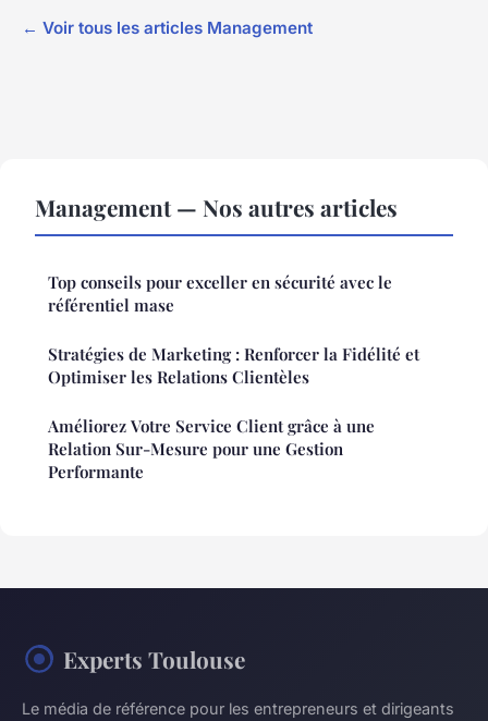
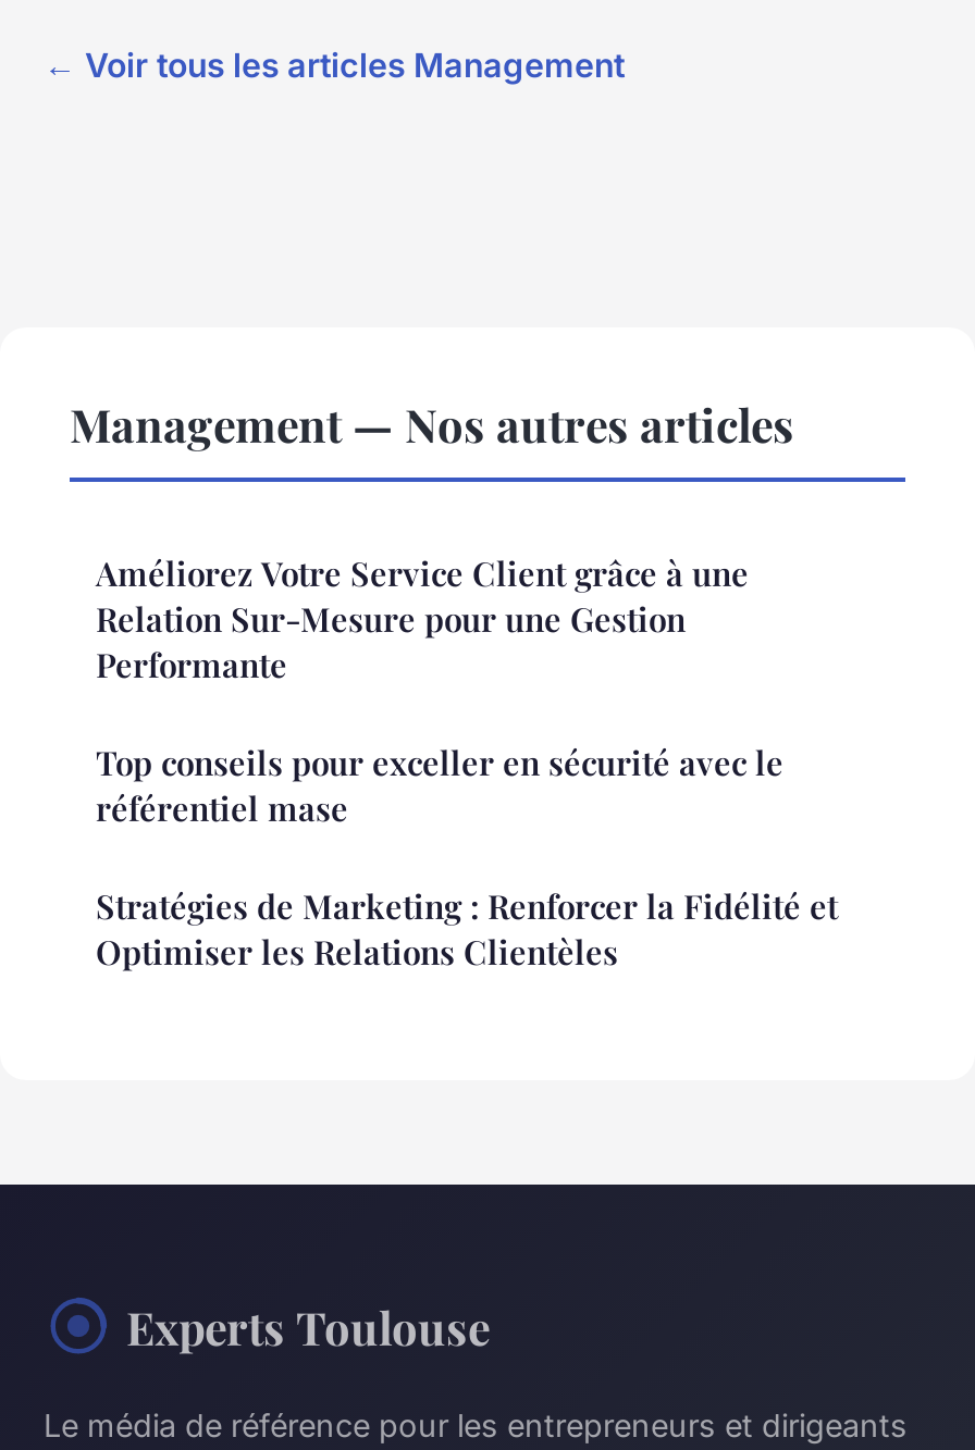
moved down: Top conseils pour exceller en sécurité avec le | référentiel mase | Stratégies de Marketing : Renforcer la Fidélité et | Optimiser les Relations Clientèles

moved up: Améliorez Votre Service Client grâce à une | Relation Sur-Mesure pour une Gestion | Performante
